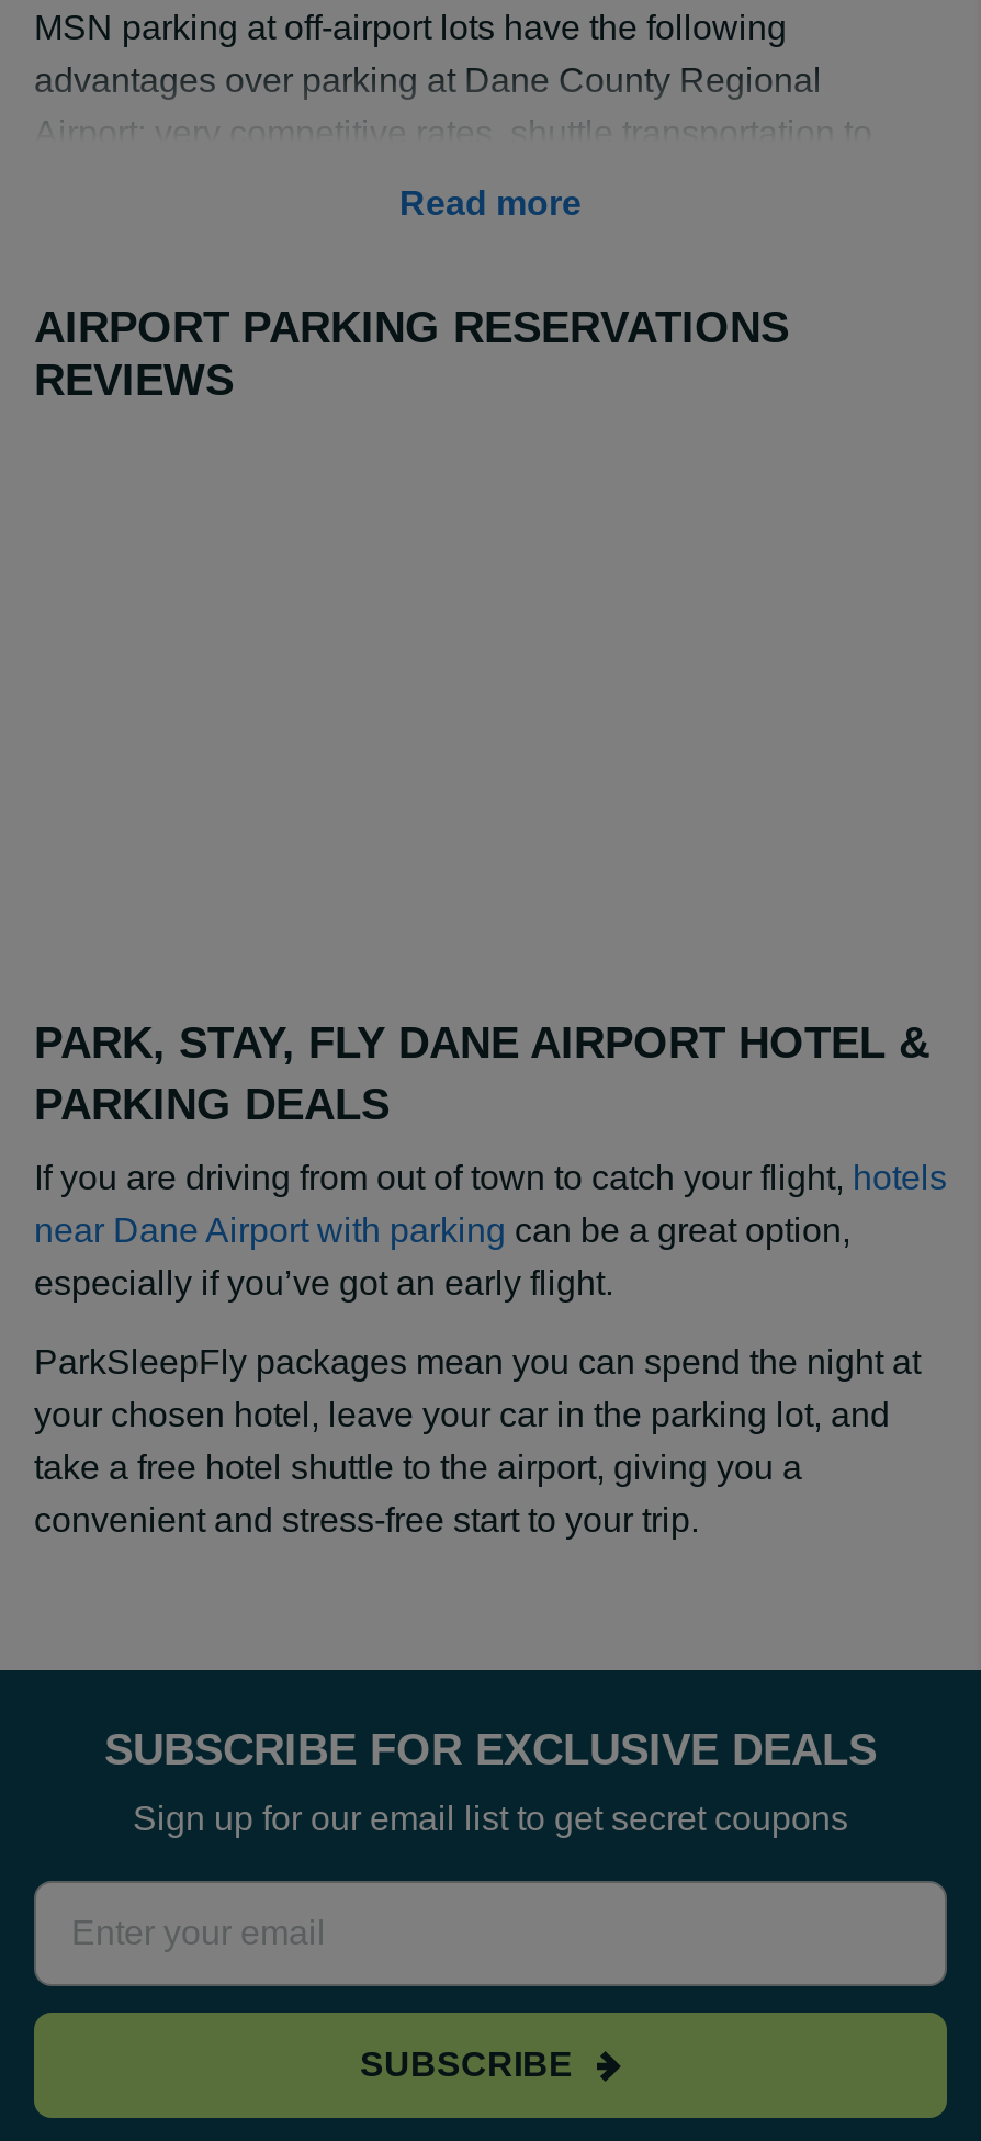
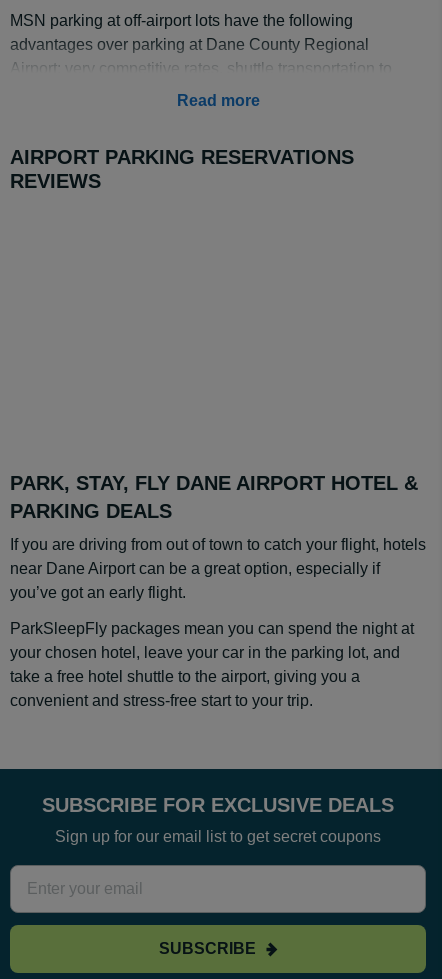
- near Dane Airport with parking can be a great option,
- especially if you’ve got an early flight.
+ near Dane Airport can be a great option, especially if
+ you’ve got an early flight.
